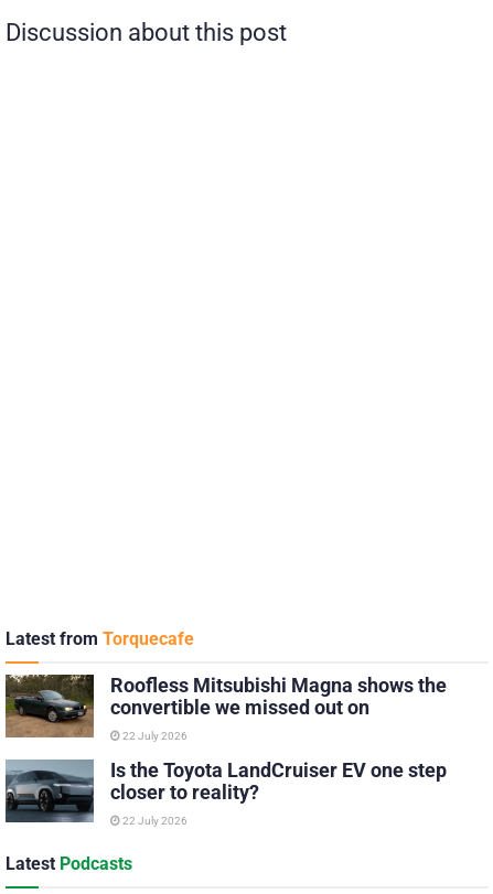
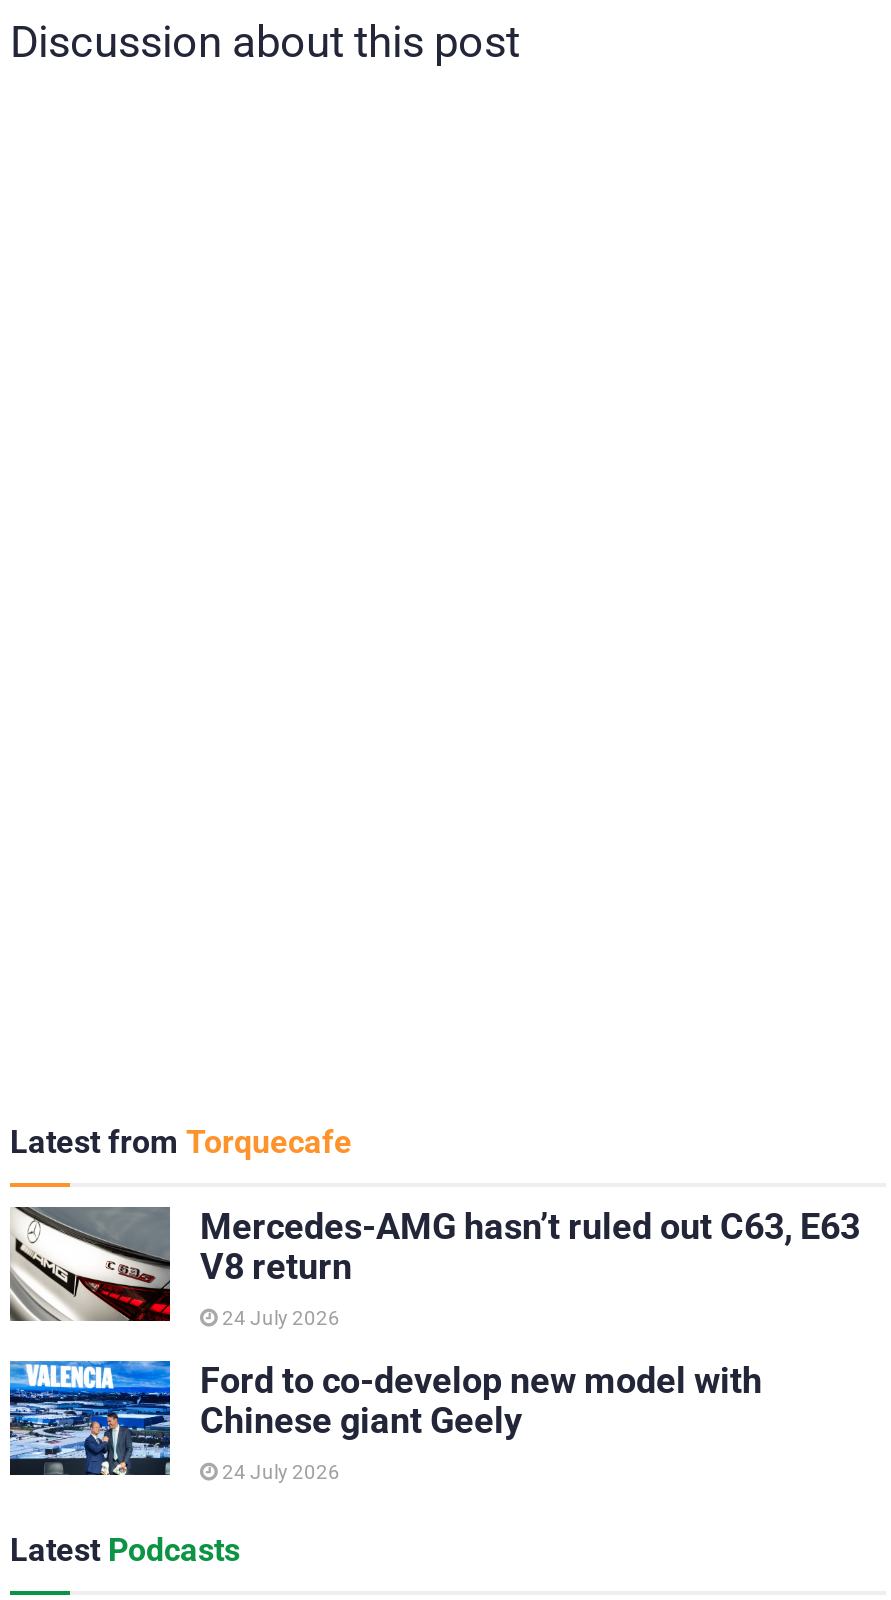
- [image]
- Roofless Mitsubishi Magna shows the
- convertible we missed out on
+ [image]
+ Mercedes-AMG hasn’t ruled out C63, E63
+ V8 return

- 22 July 2026
+ 24 July 2026

- [image]
- Is the Toyota LandCruiser EV one step
- closer to reality?
+ [image]
+ Ford to co-develop new model with
+ Chinese giant Geely

- 22 July 2026
+ 24 July 2026
